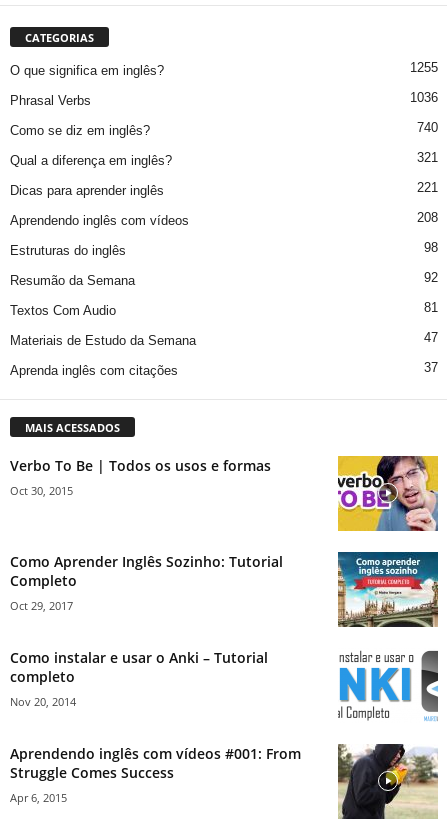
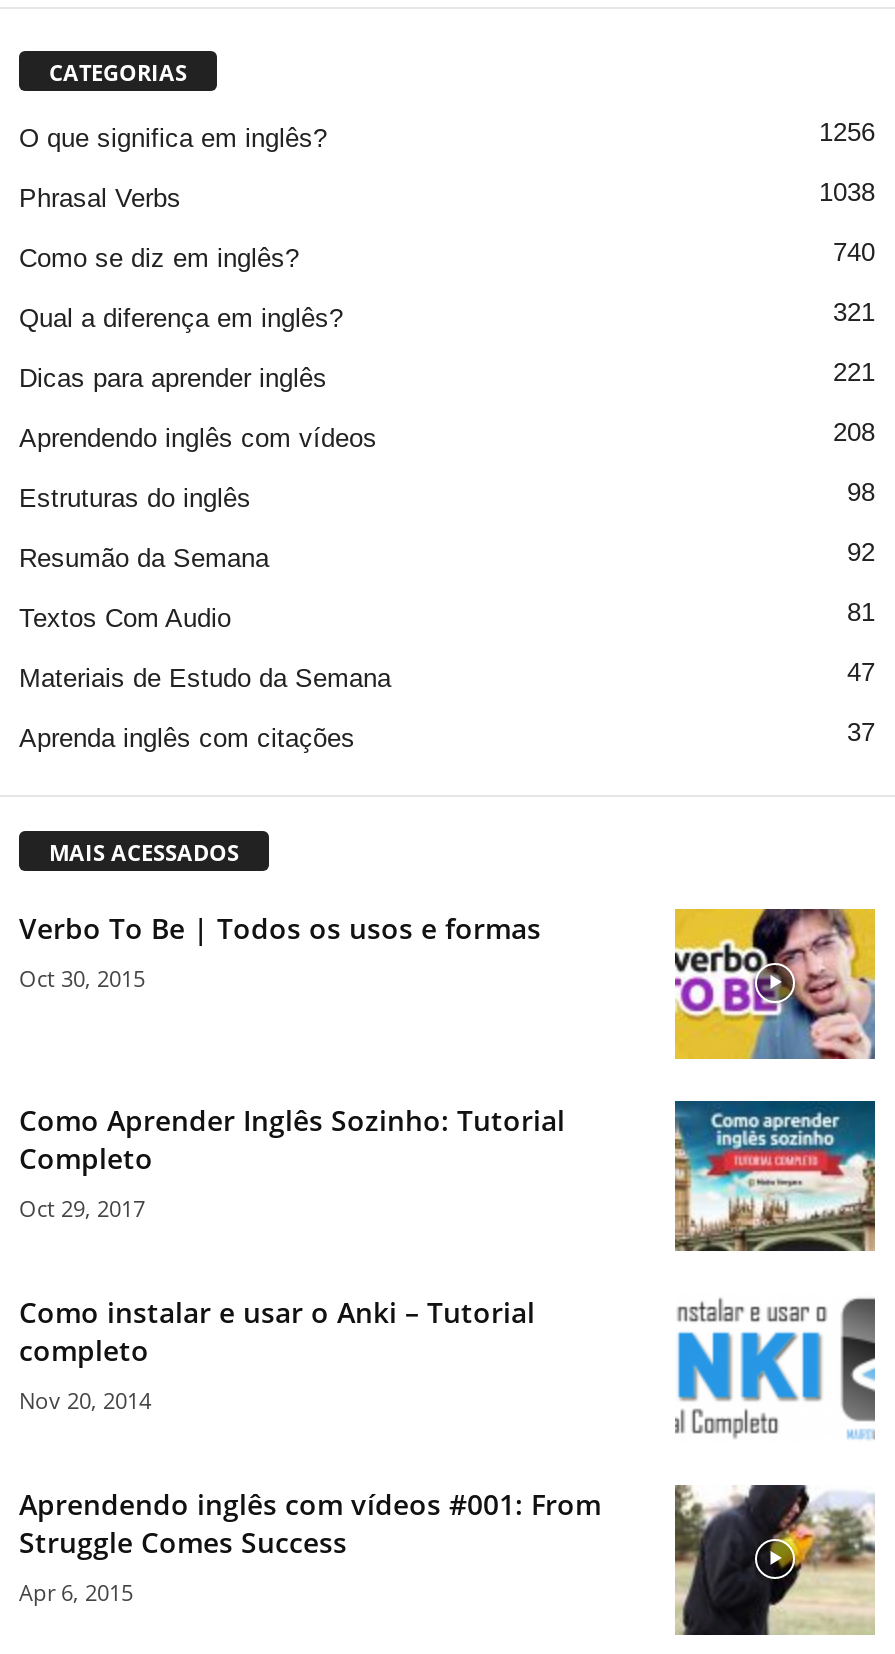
- 1255
+ 1256

- 1036
+ 1038
